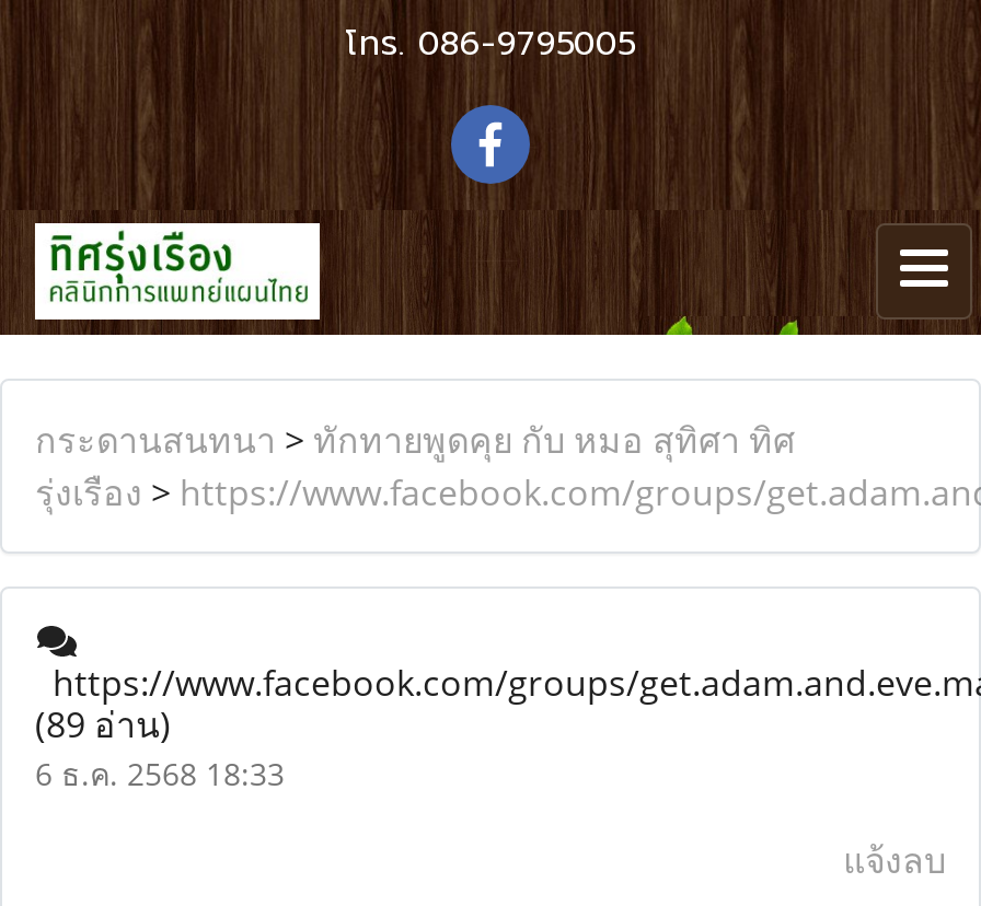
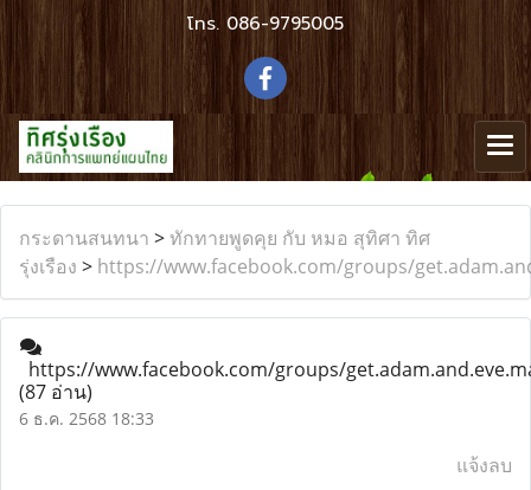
- (89 อ่าน)
+ (87 อ่าน)
